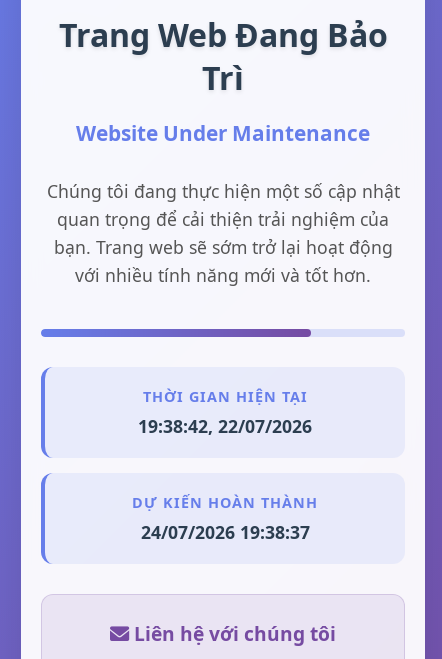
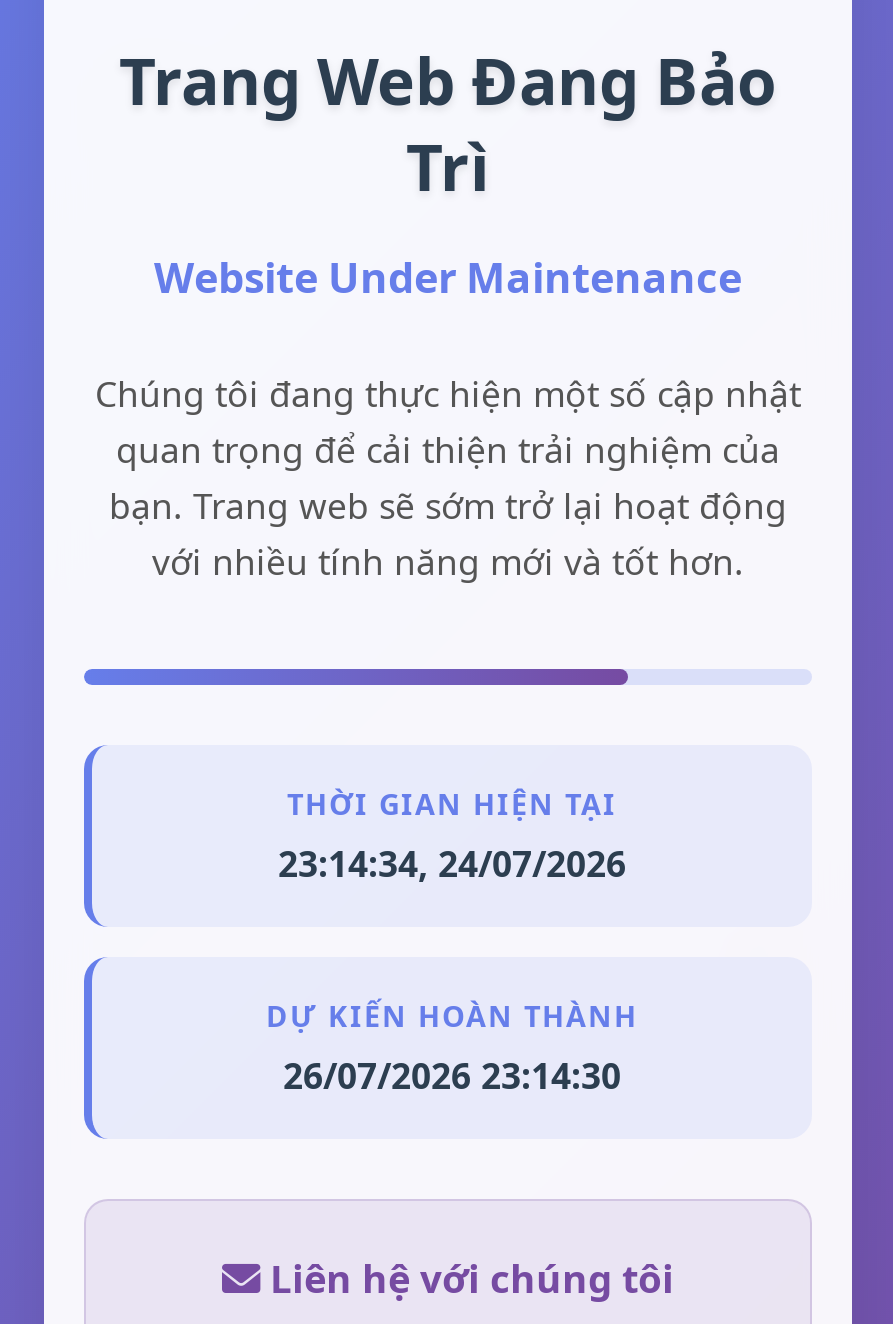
- 19:38:42, 22/07/2026
+ 23:14:34, 24/07/2026

- 24/07/2026 19:38:37
+ 26/07/2026 23:14:30
